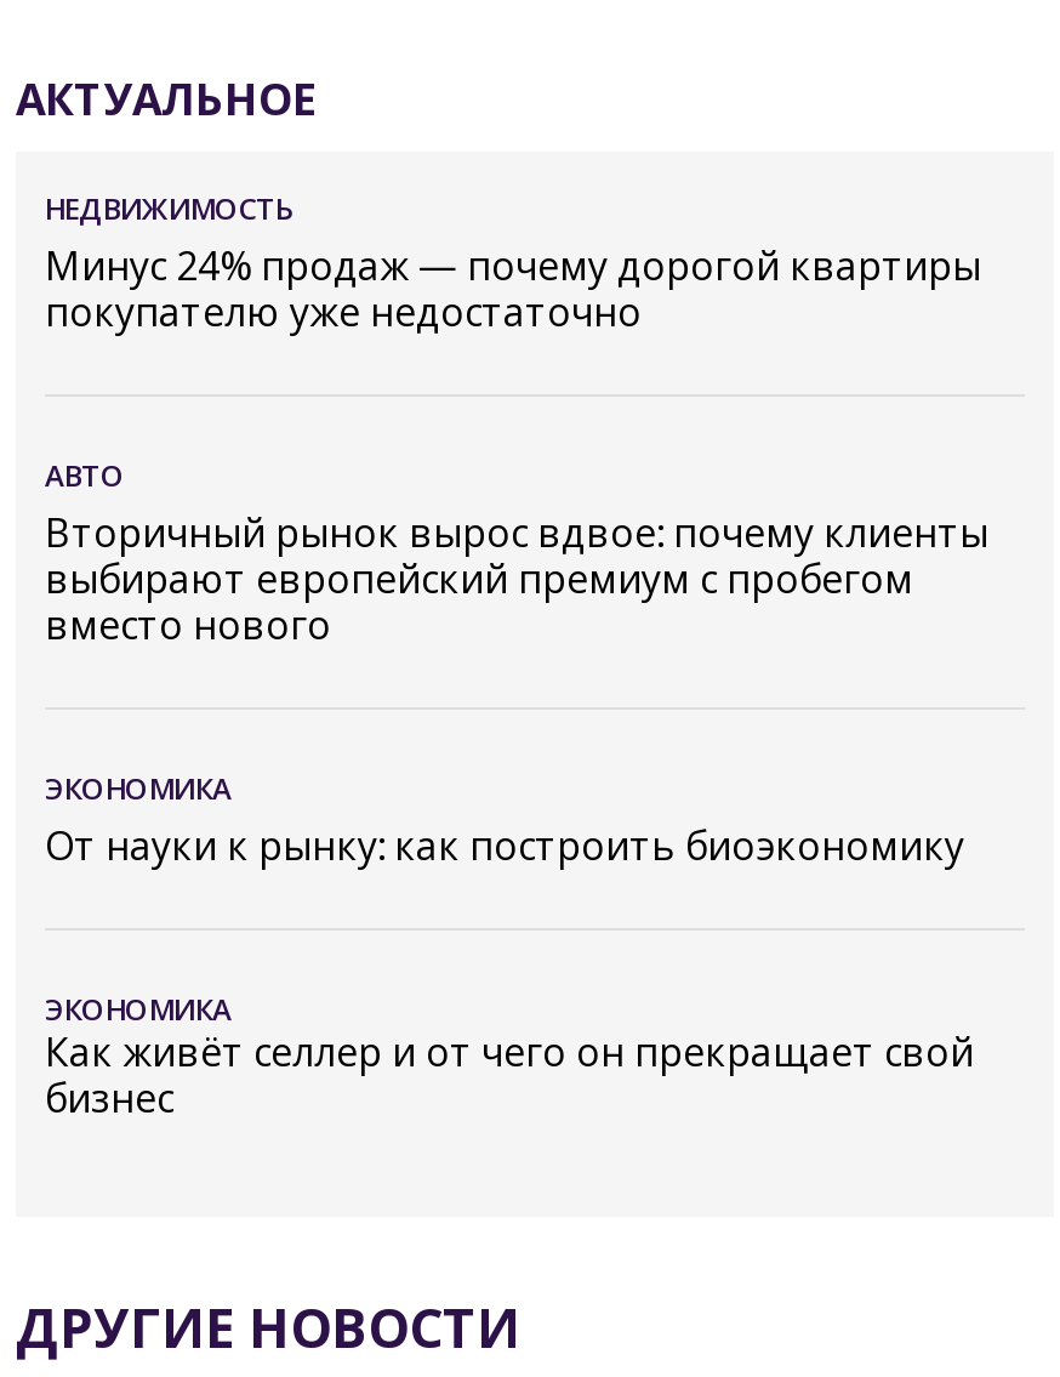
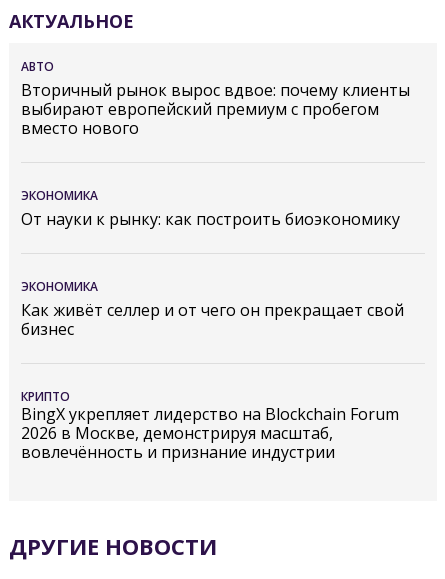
- НЕДВИЖИМОСТЬ
- Минус 24% продаж — почему дорогой квартиры
- покупателю уже недостаточно

moved up: АВТО | Вторичный рынок вырос вдвое: почему клиенты | выбирают европейский премиум с пробегом | вместо нового | ЭКОНОМИКА | От науки к рынку: как построить биоэкономику | ЭКОНОМИКА

moved up: Как живёт селлер и от чего он прекращает свой | бизнес

+ КРИПТО
+ BingX укрепляет лидерство на Blockchain Forum
+ 2026 в Москве, демонстрируя масштаб,
+ вовлечённость и признание индустрии
